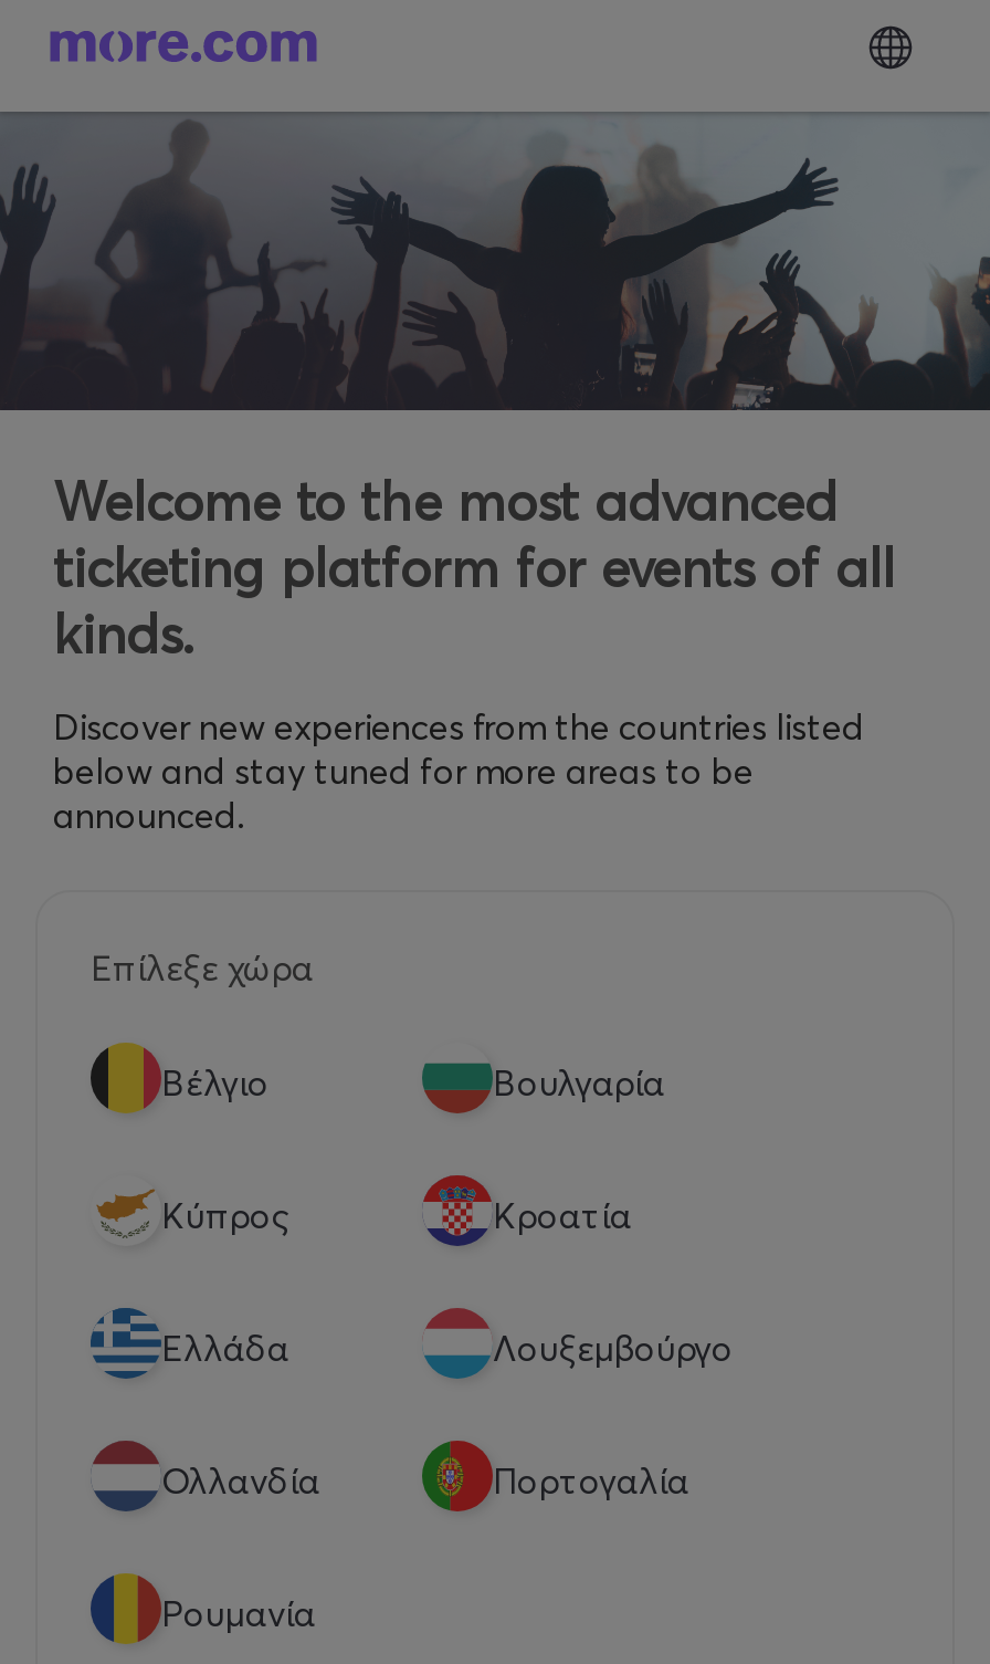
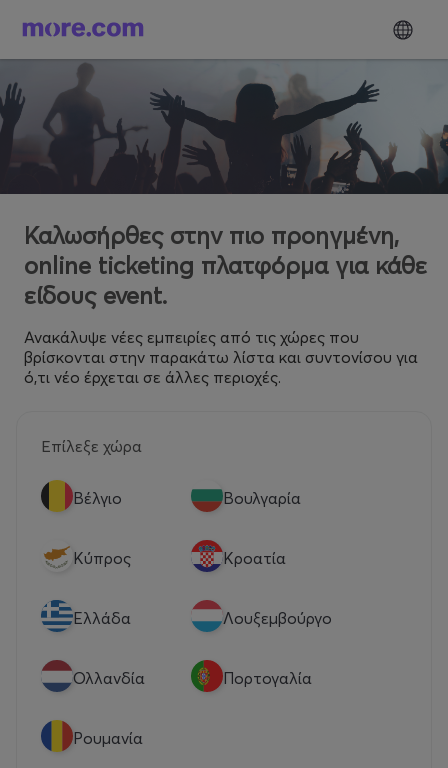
- Welcome to the most advanced
- ticketing platform for events of all
- kinds.
+ Καλωσήρθες στην πιο προηγμένη,
+ online ticketing πλατφόρμα για κάθε
+ είδους event.

- Discover new experiences from the countries listed
- below and stay tuned for more areas to be
- announced.
+ Ανακάλυψε νέες εμπειρίες από τις χώρες που
+ βρίσκονται στην παρακάτω λίστα και συντονίσου για
+ ό,τι νέο έρχεται σε άλλες περιοχές.
